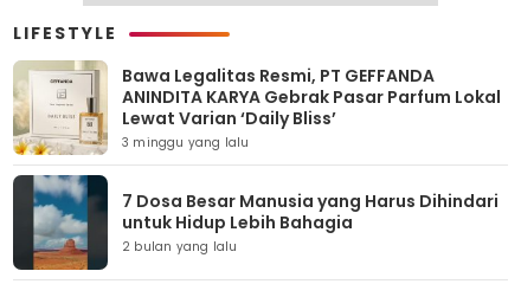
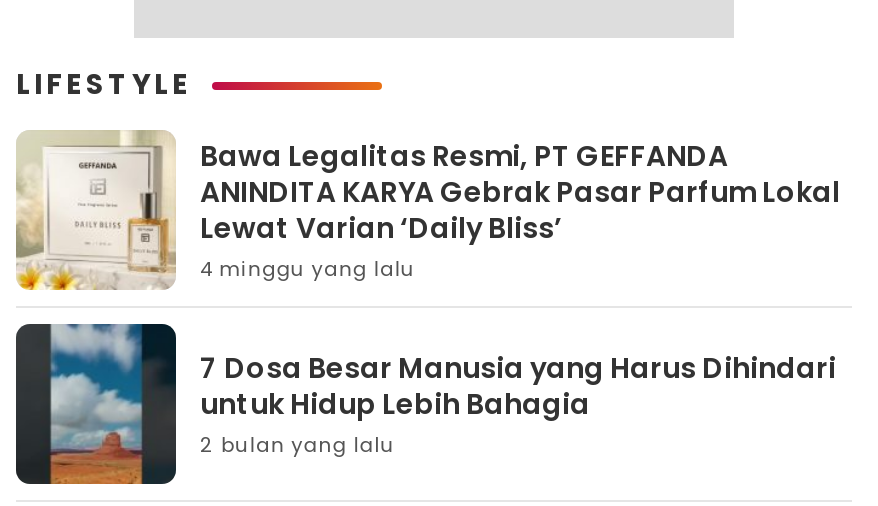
- 3 minggu yang lalu
+ 4 minggu yang lalu
